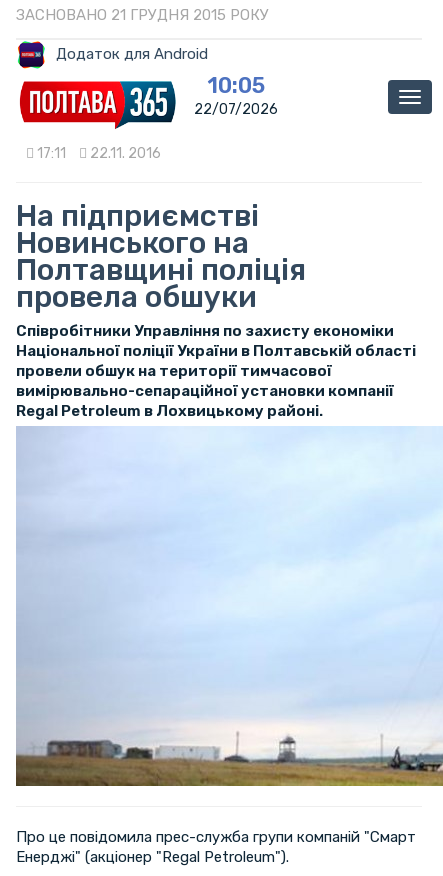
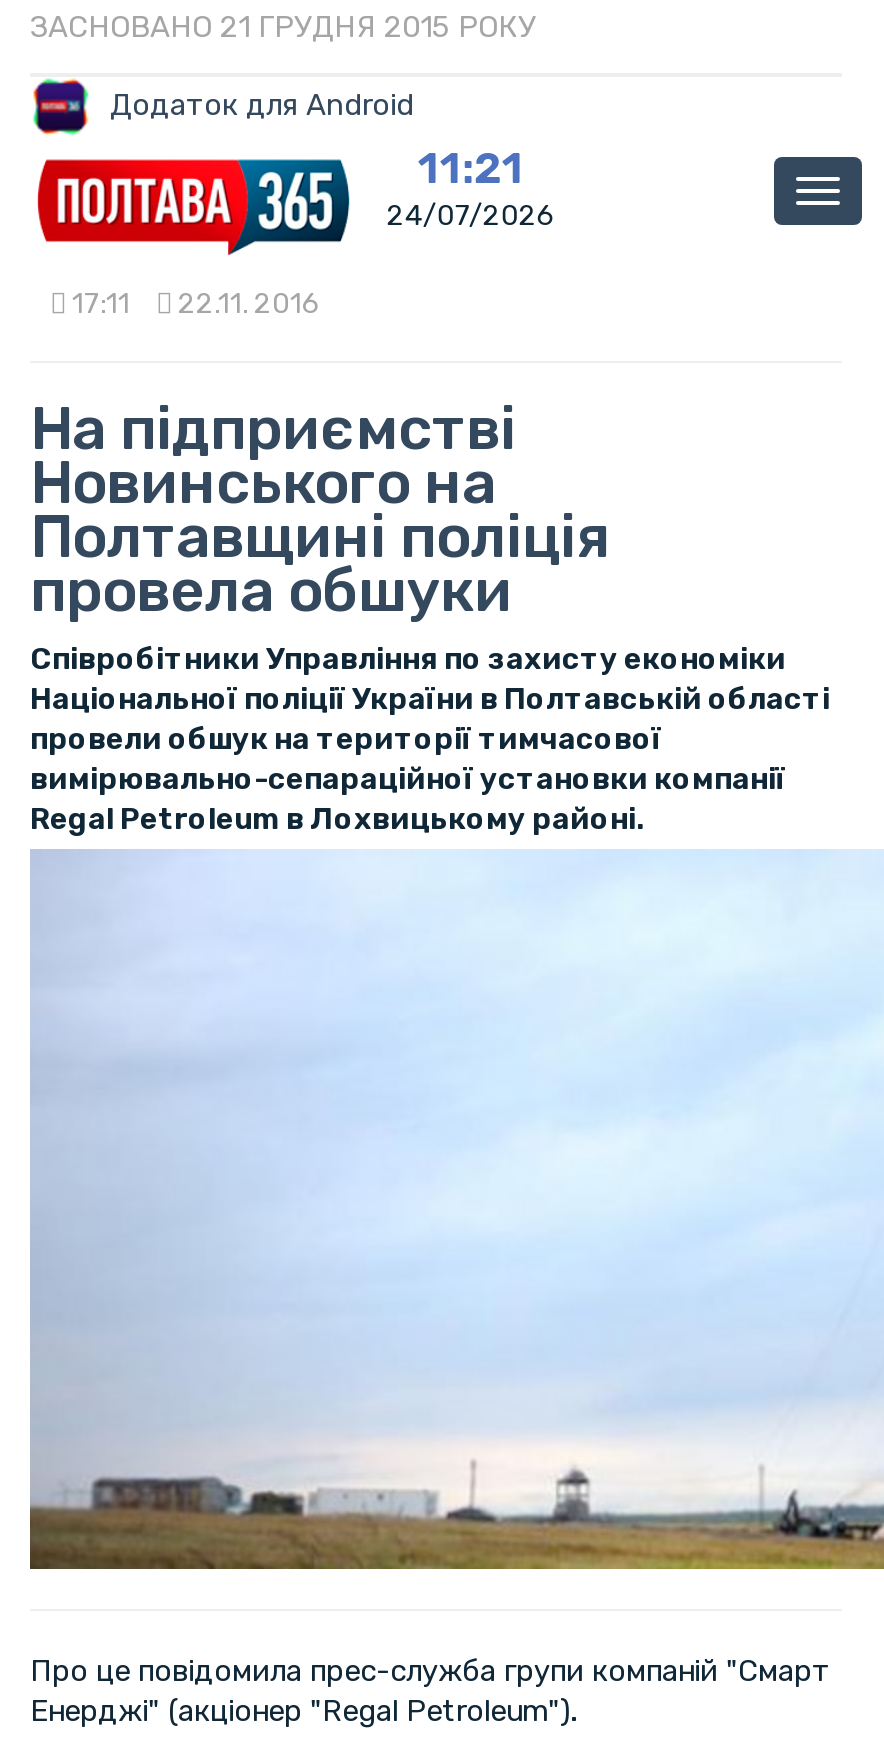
- 10:05
+ 11:21

- 22/07/2026
+ 24/07/2026
